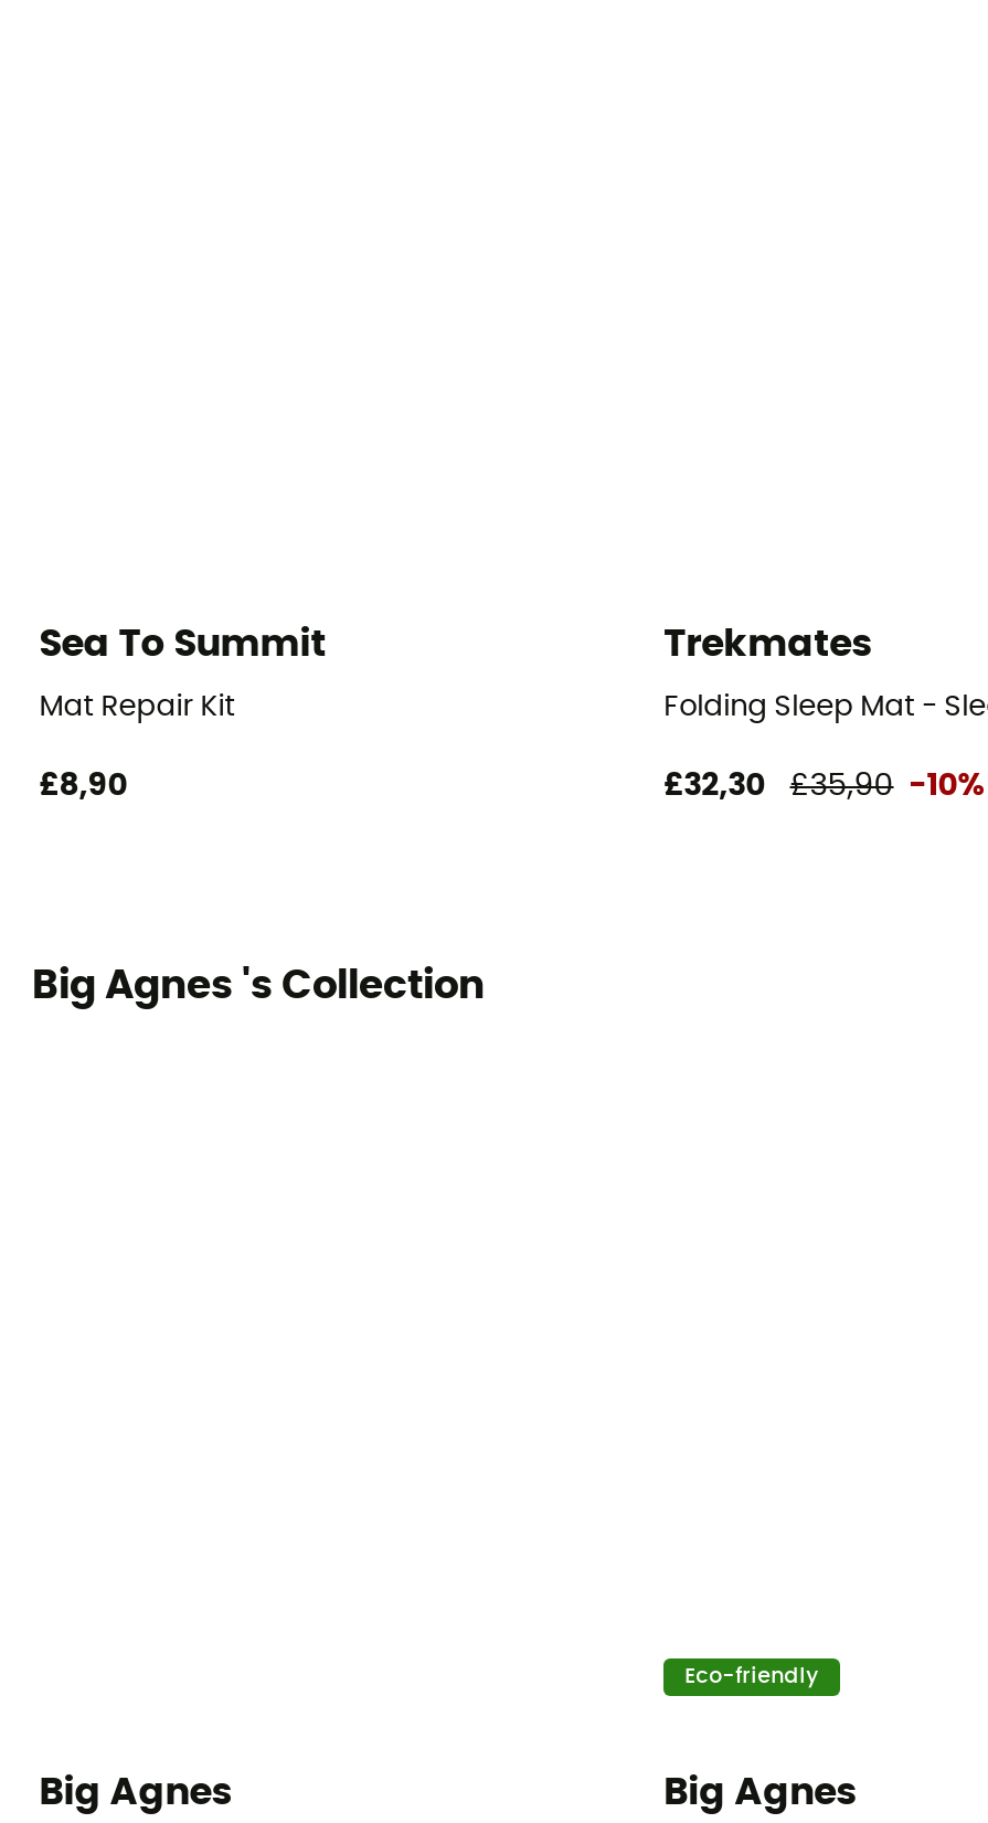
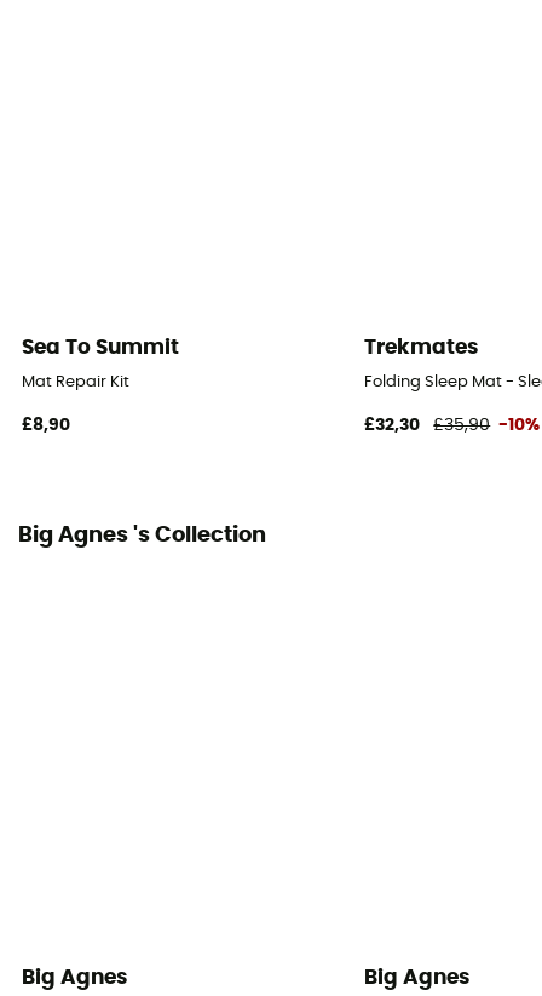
- Eco-friendly
